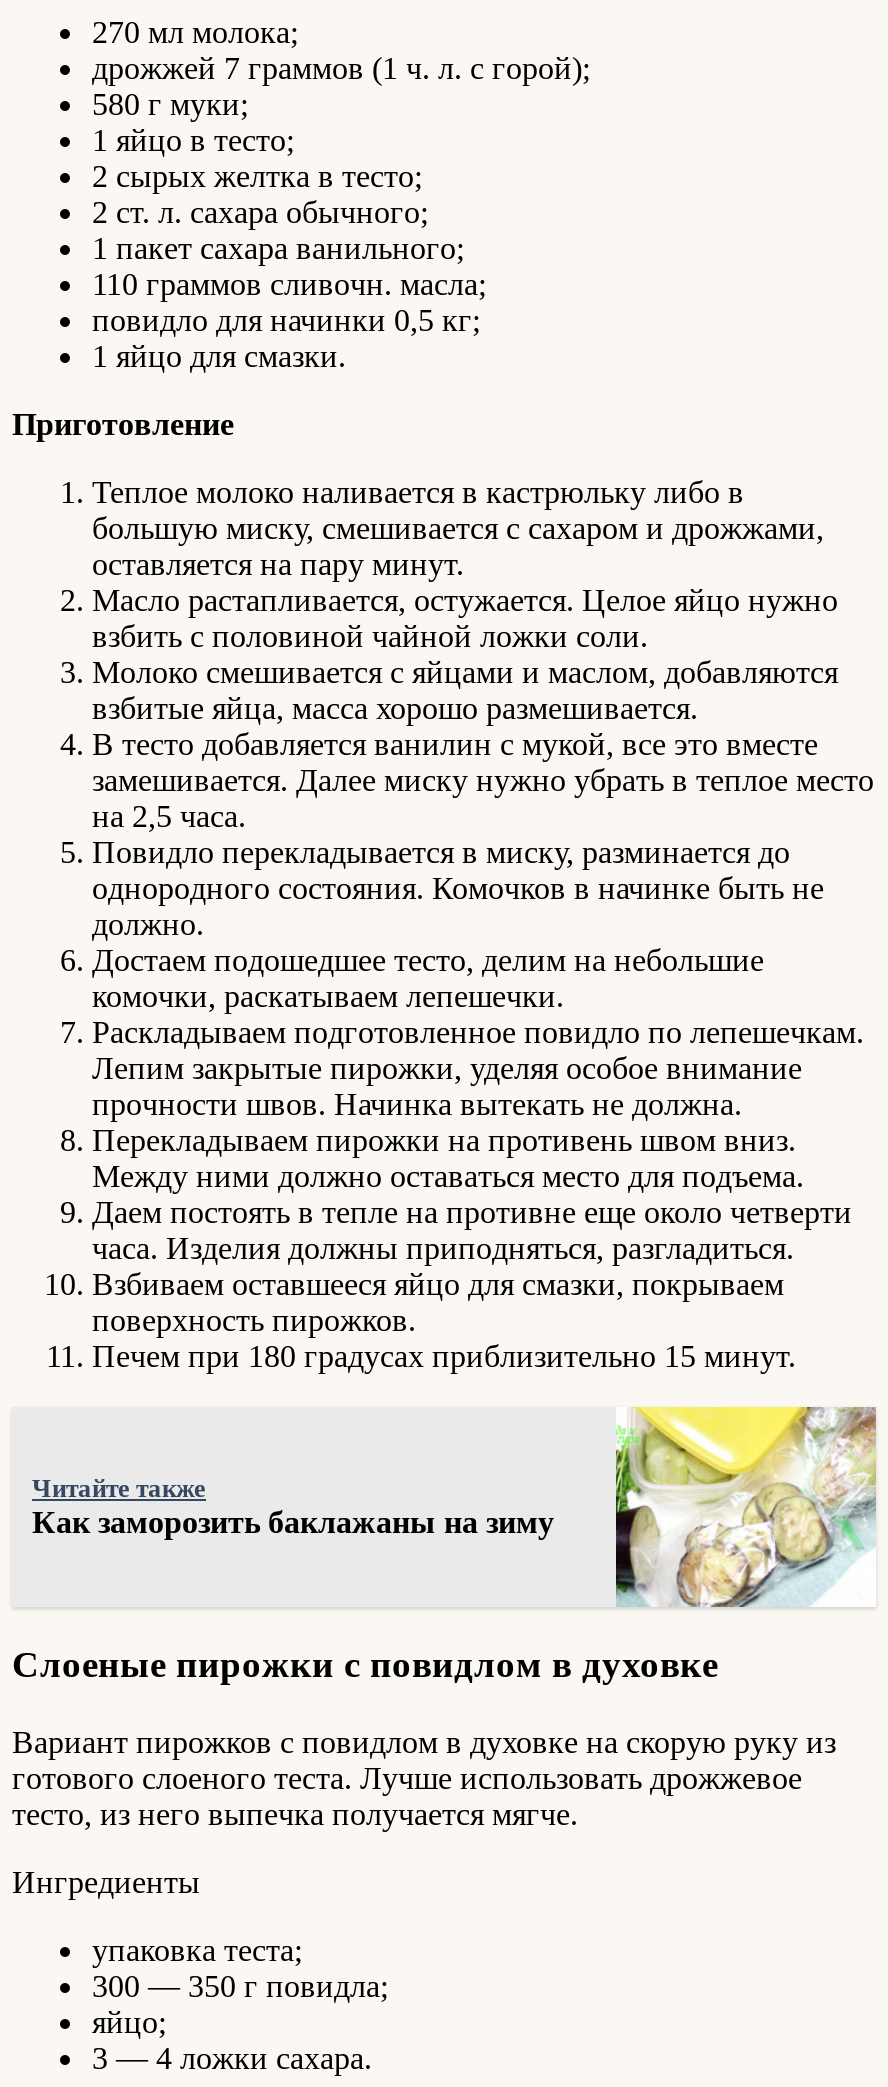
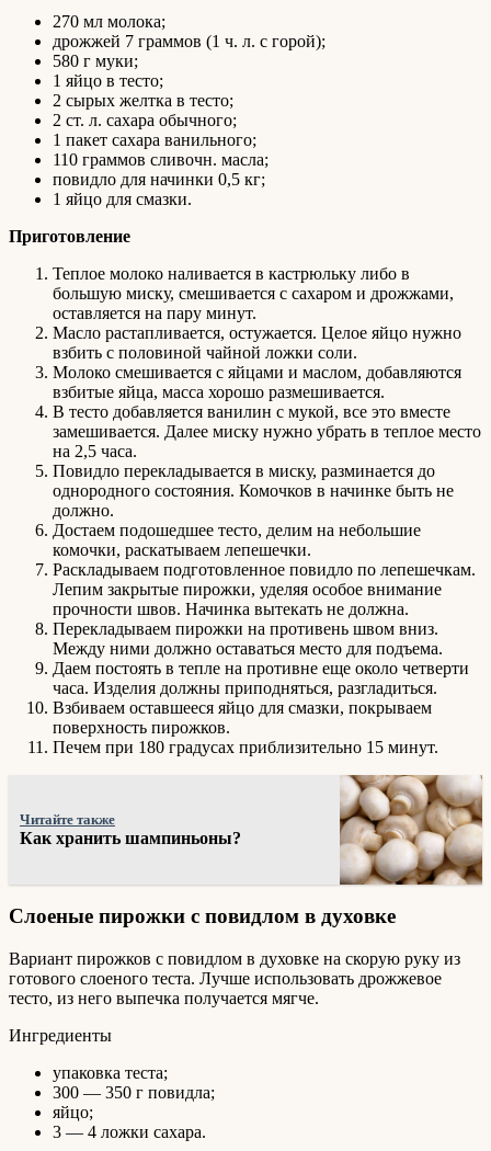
- [image]
+ [image]

- Как заморозить баклажаны на зиму
+ Как хранить шампиньоны?
